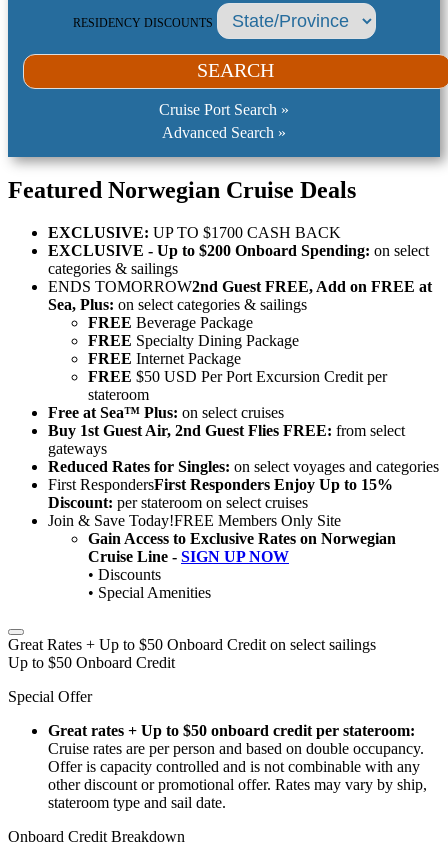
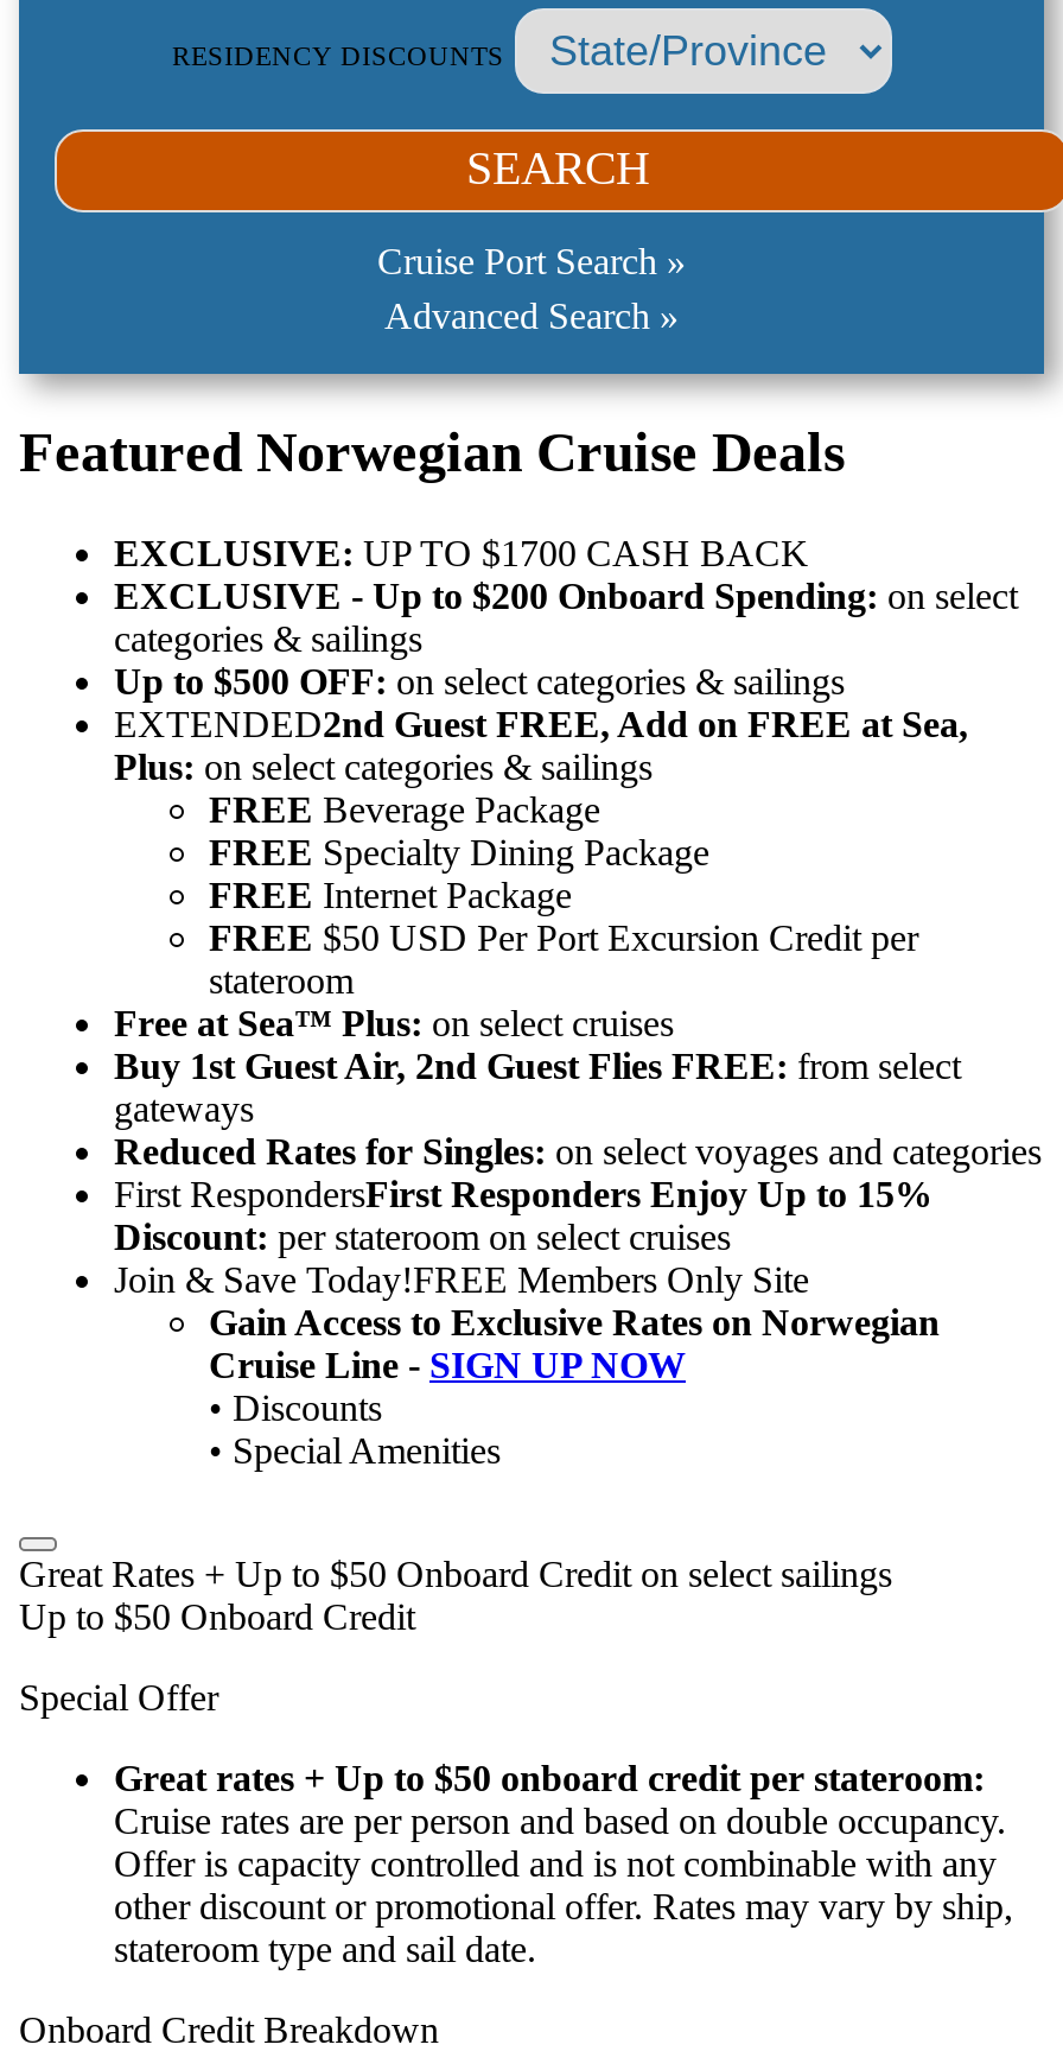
- ENDS TOMORROW2nd Guest FREE, Add on FREE at
- Sea, Plus: on select categories & sailings
+ Up to $500 OFF: on select categories & sailings
+ EXTENDED2nd Guest FREE, Add on FREE at Sea,
+ Plus: on select categories & sailings
